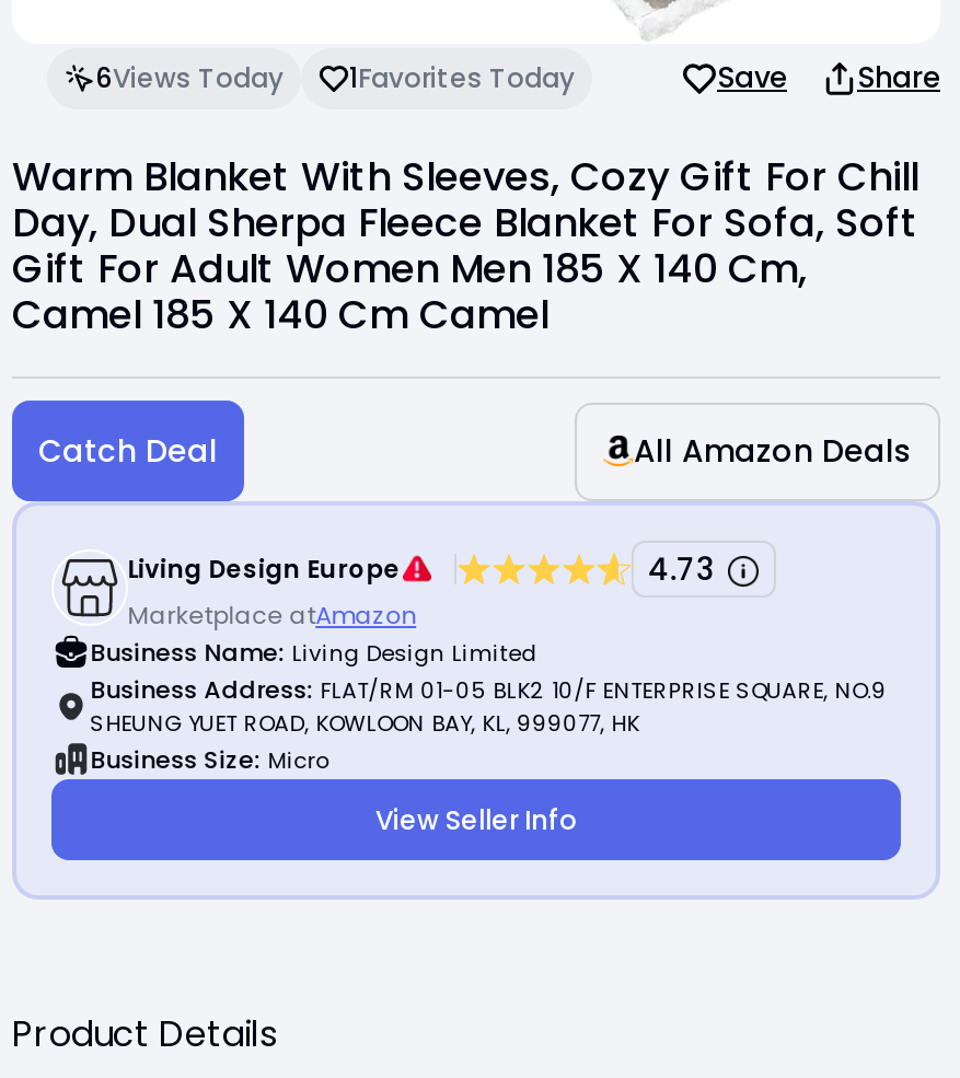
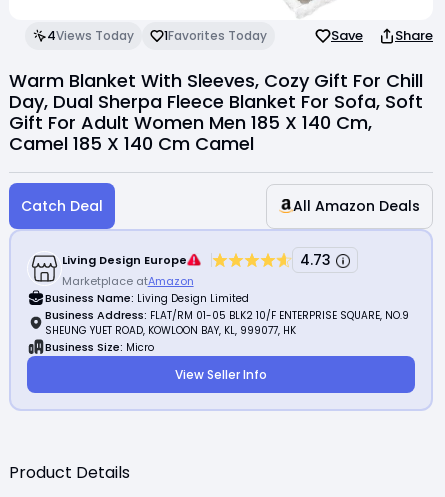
- 6Views Today
+ 4Views Today
